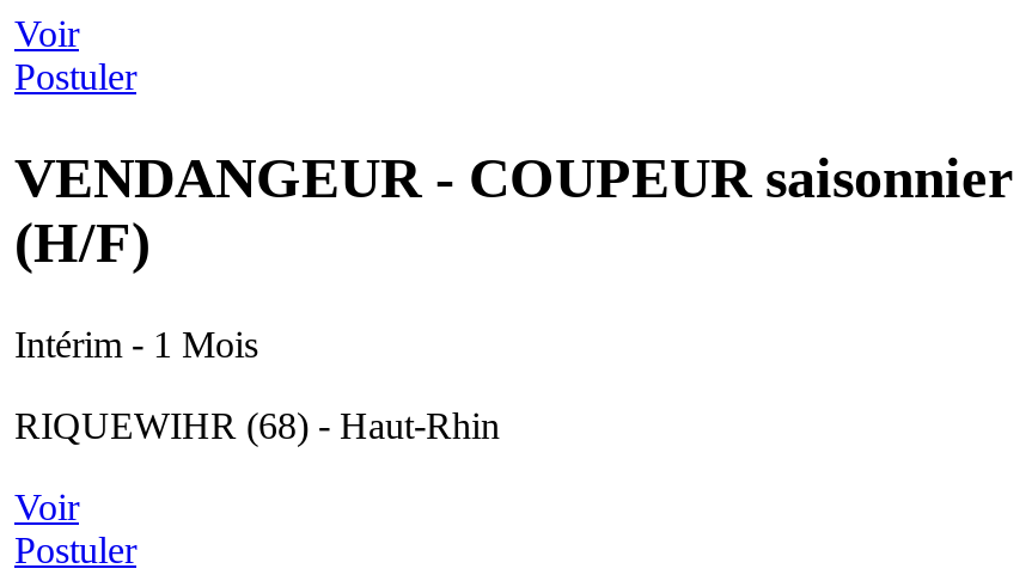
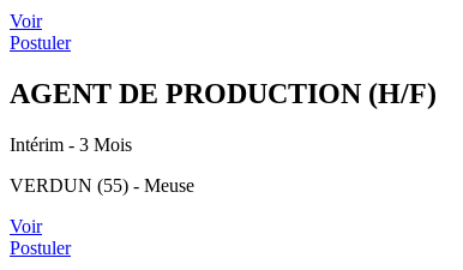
- VENDANGEUR - COUPEUR saisonnier
- (H/F)
+ AGENT DE PRODUCTION (H/F)

- Intérim - 1 Mois
+ Intérim - 3 Mois

- RIQUEWIHR (68) - Haut-Rhin
+ VERDUN (55) - Meuse
